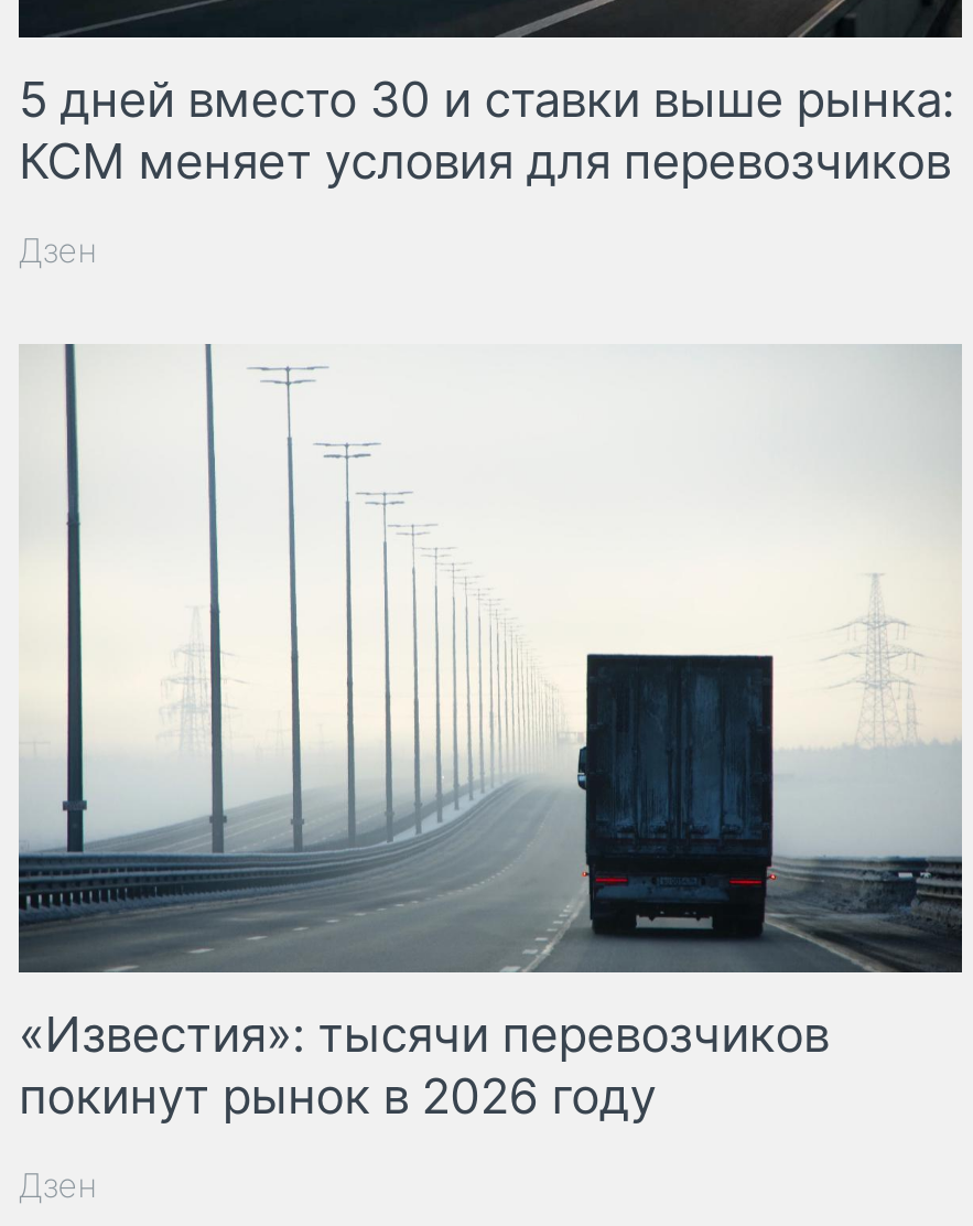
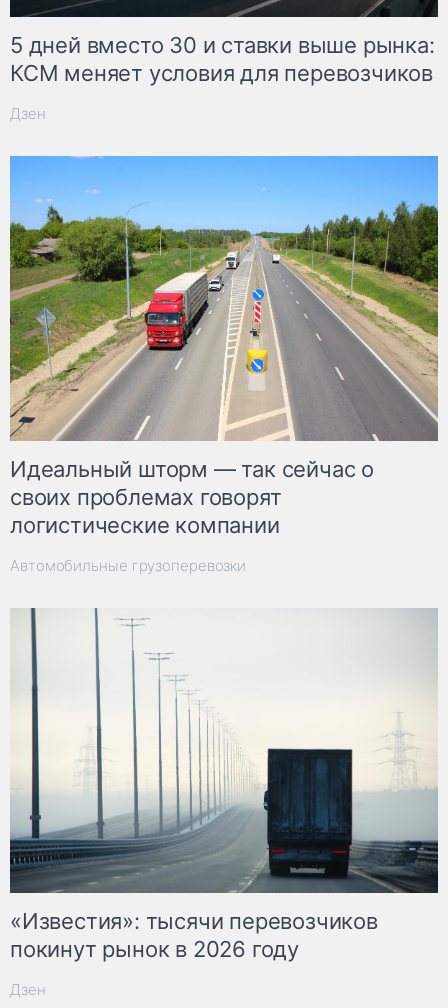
+ [image]
+ Идеальный шторм — так сейчас о
+ своих проблемах говорят
+ логистические компании
+ Автомобильные грузоперевозки
